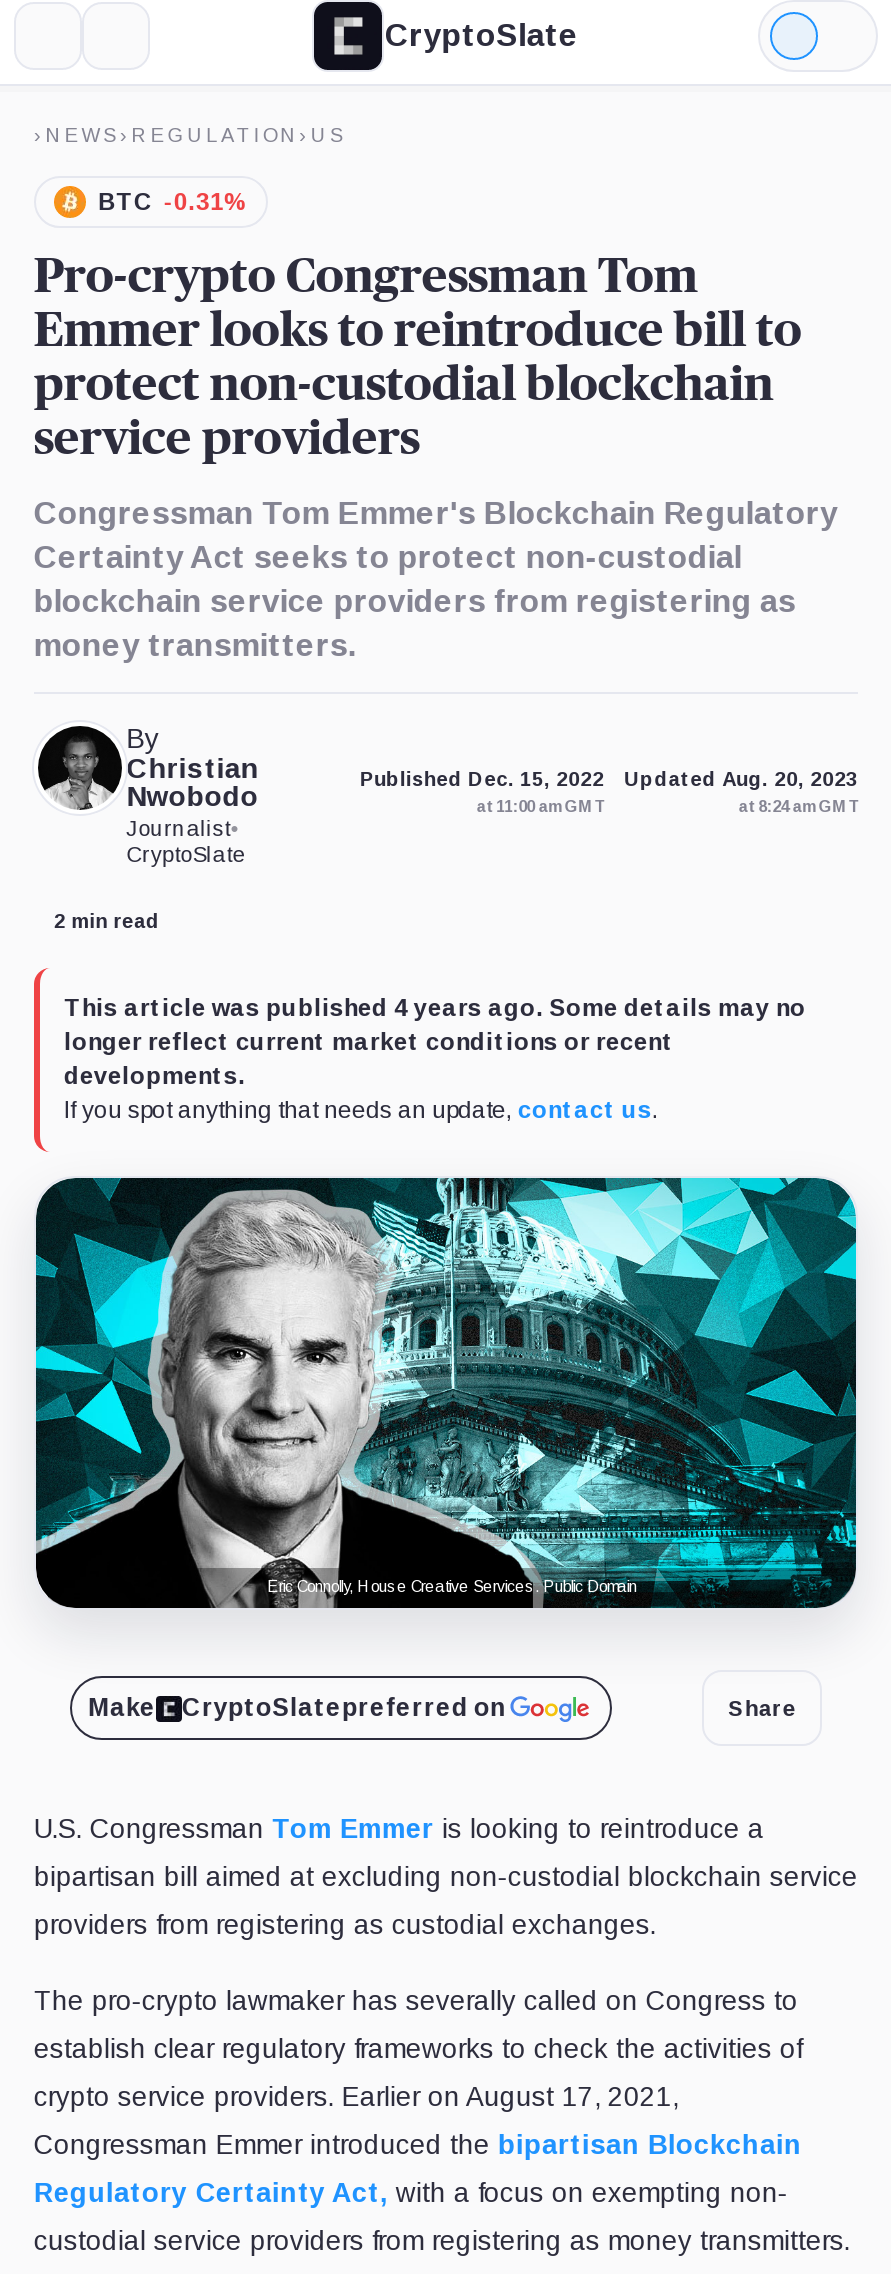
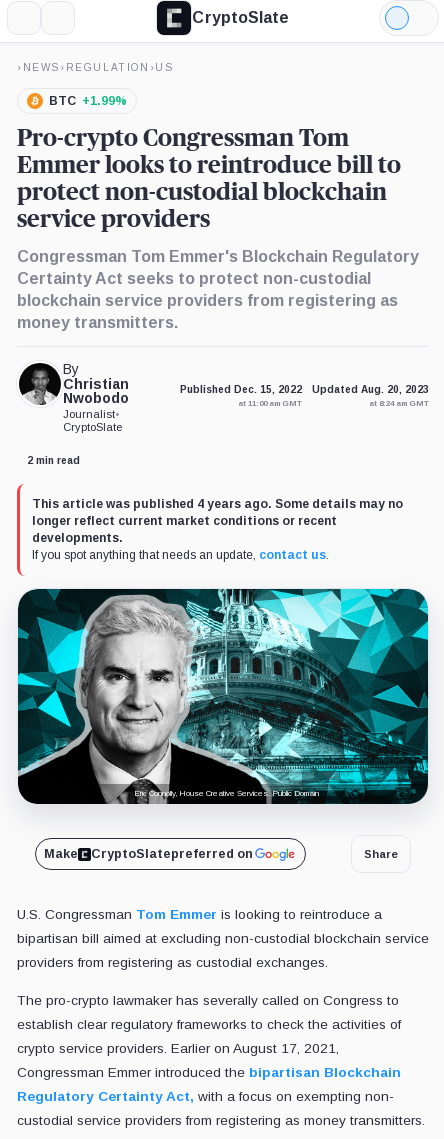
- BTC -0.31%
+ BTC +1.99%
